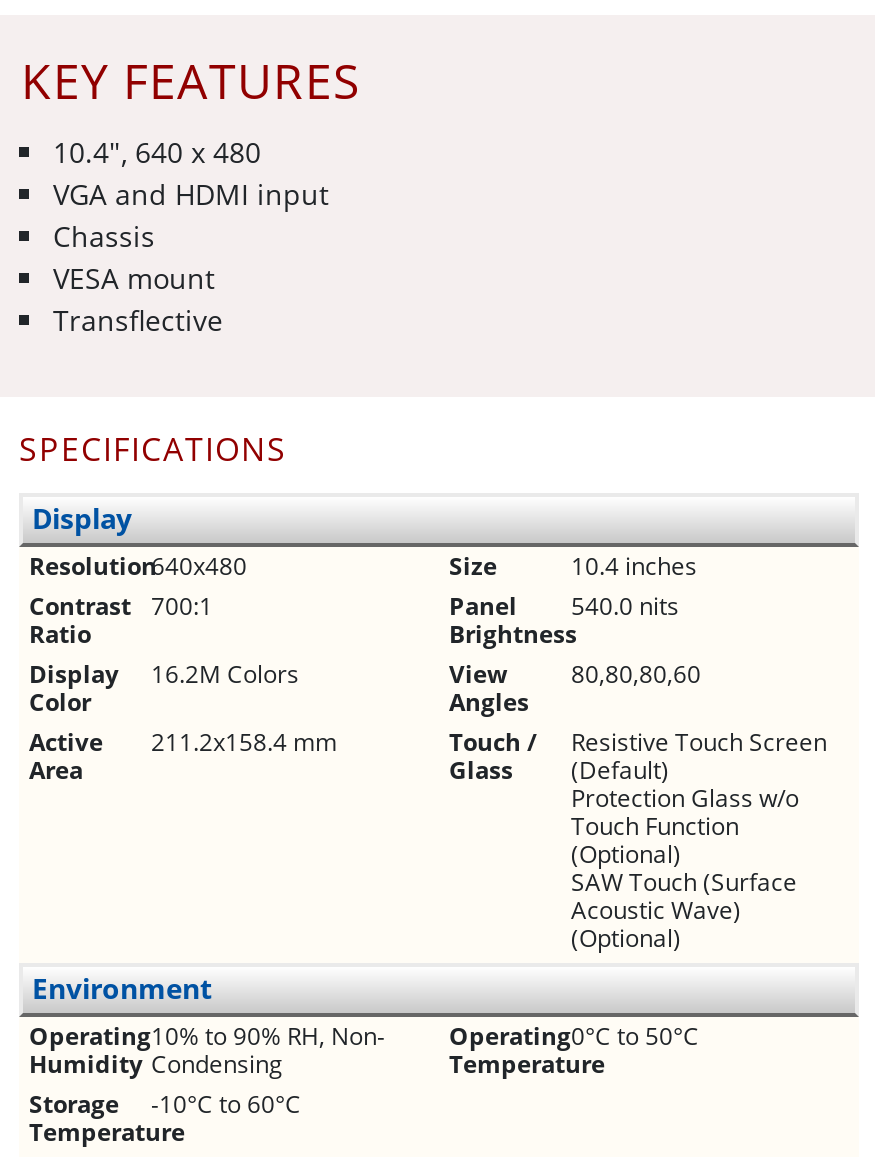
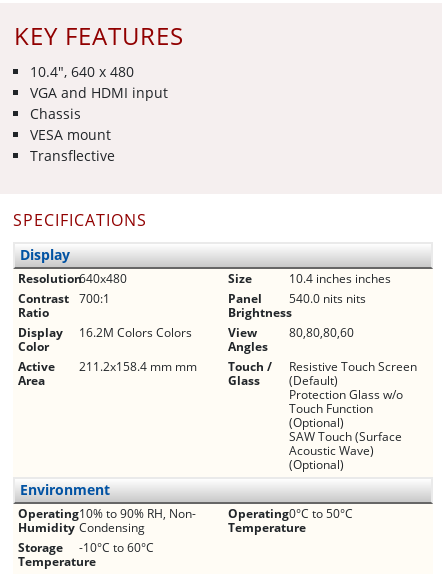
- 10.4 inches
+ 10.4 inches inches

- Panel 540.0 nits
+ Panel 540.0 nits nits

- 16.2M Colors
+ 16.2M Colors Colors

- 211.2x158.4 mm
+ 211.2x158.4 mm mm
